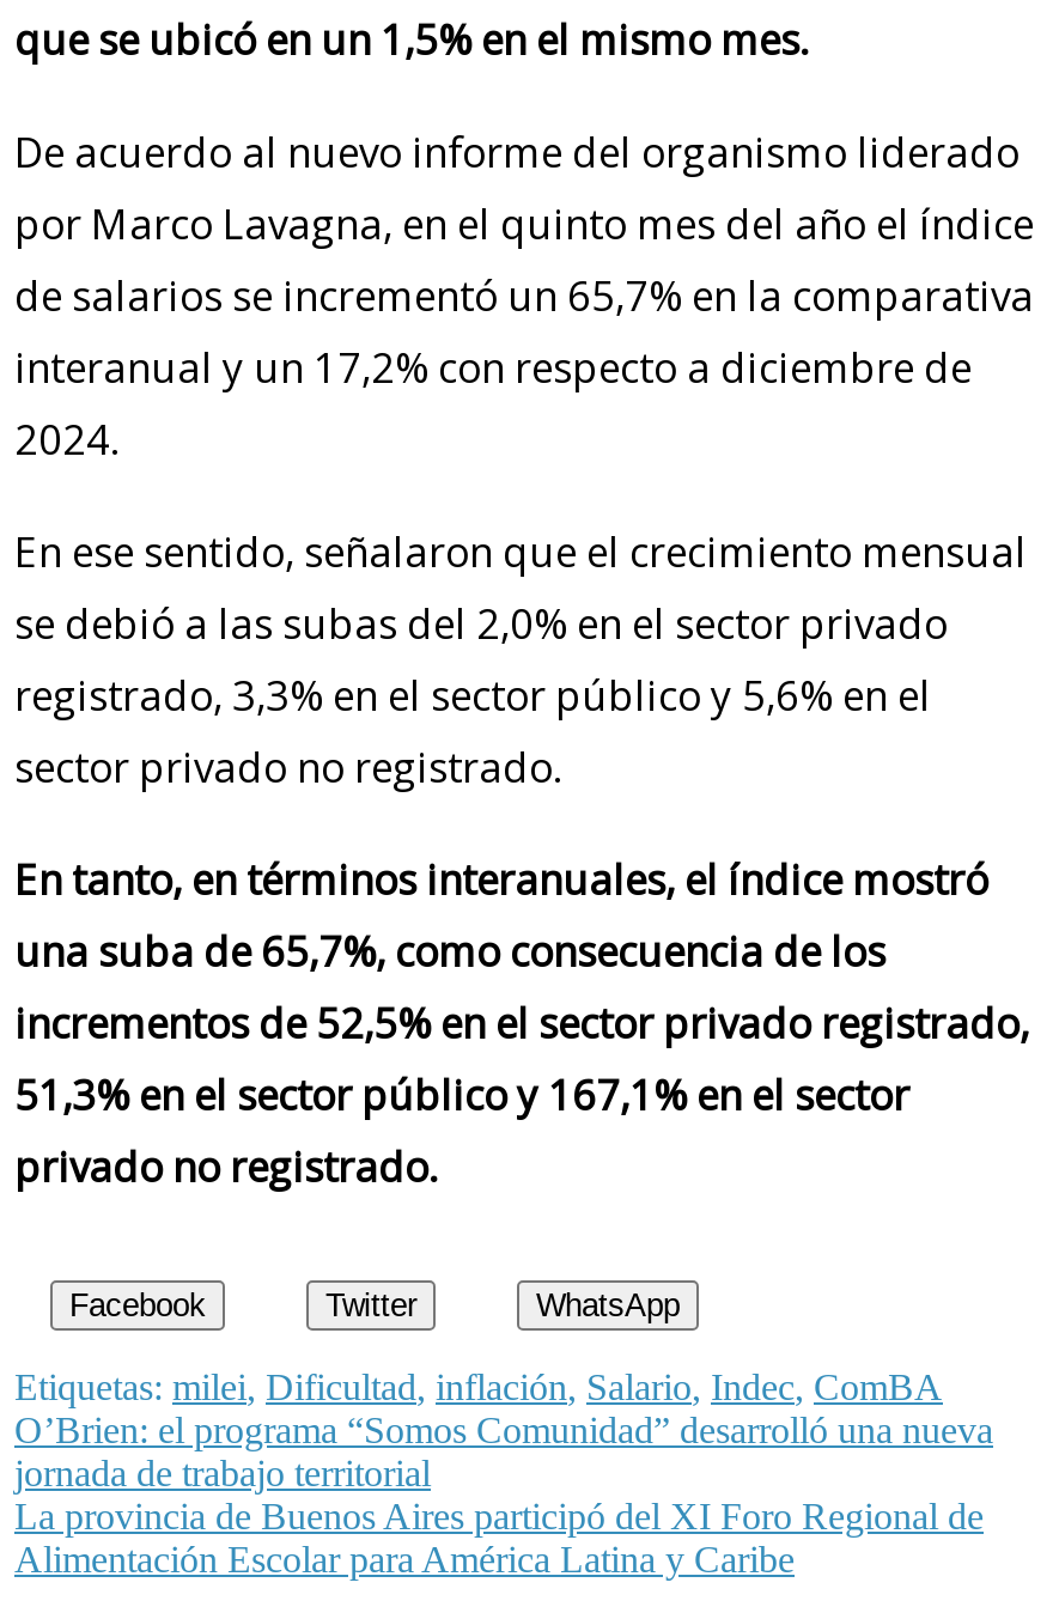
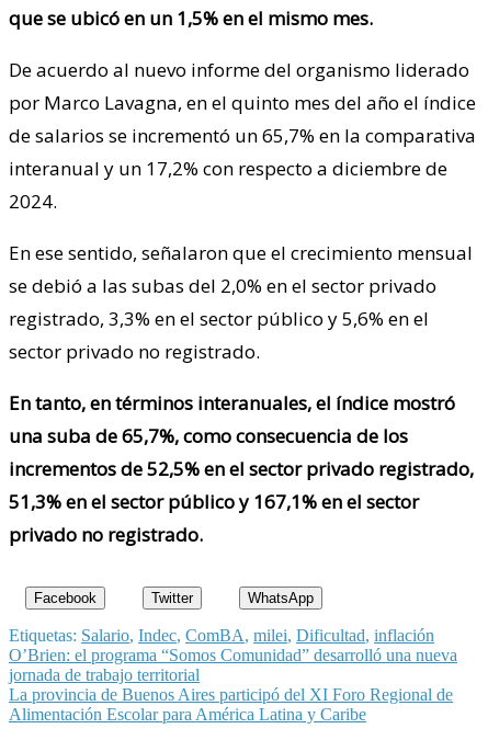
- Etiquetas: milei, Dificultad, inflación, Salario, Indec, ComBA
+ Etiquetas: Salario, Indec, ComBA, milei, Dificultad, inflación
